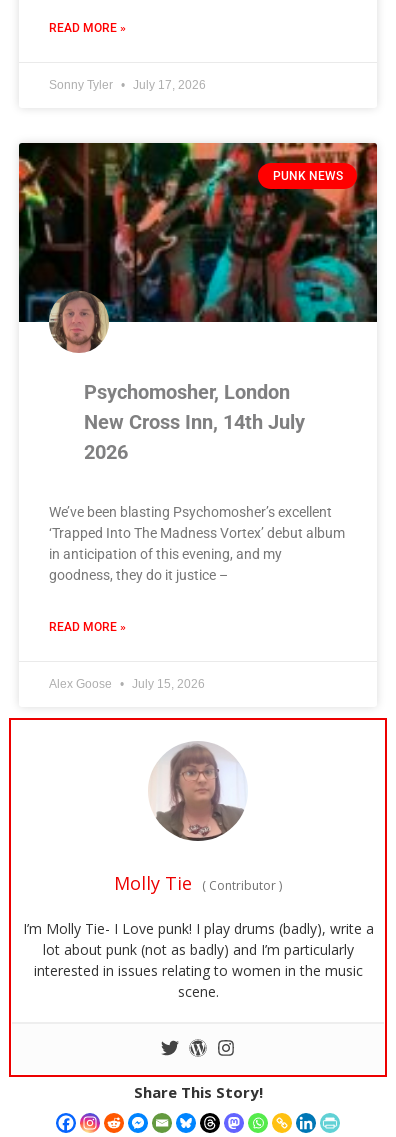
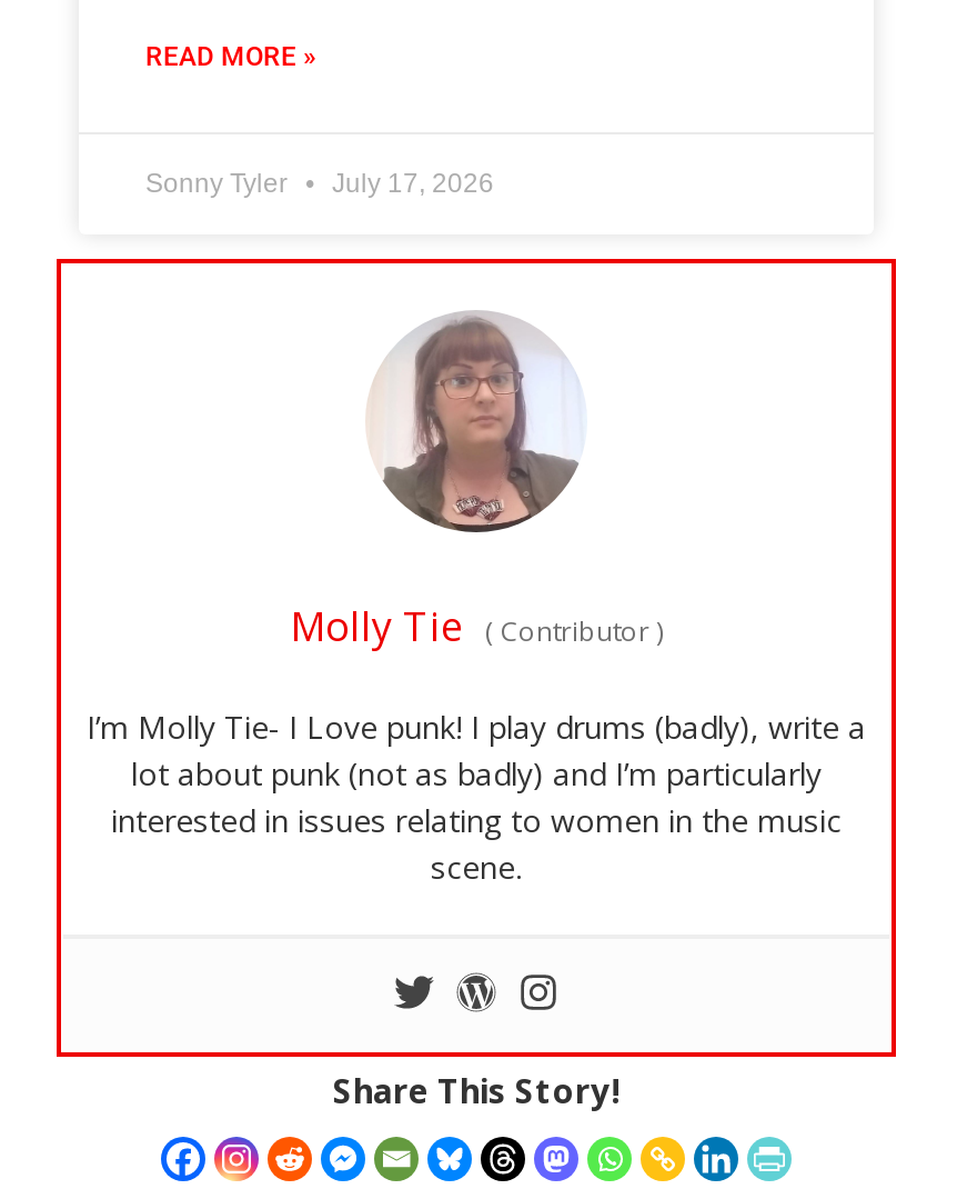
- [image]
- PUNK NEWS

- Psychomosher, London
- New Cross Inn, 14th July
- 2026
- We’ve been blasting Psychomosher’s excellent
- ‘Trapped Into The Madness Vortex’ debut album
- in anticipation of this evening, and my
- goodness, they do it justice –
- READ MORE »

- Alex Goose
- July 15, 2026
